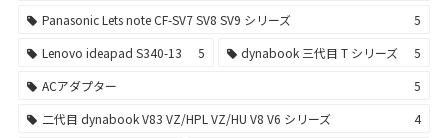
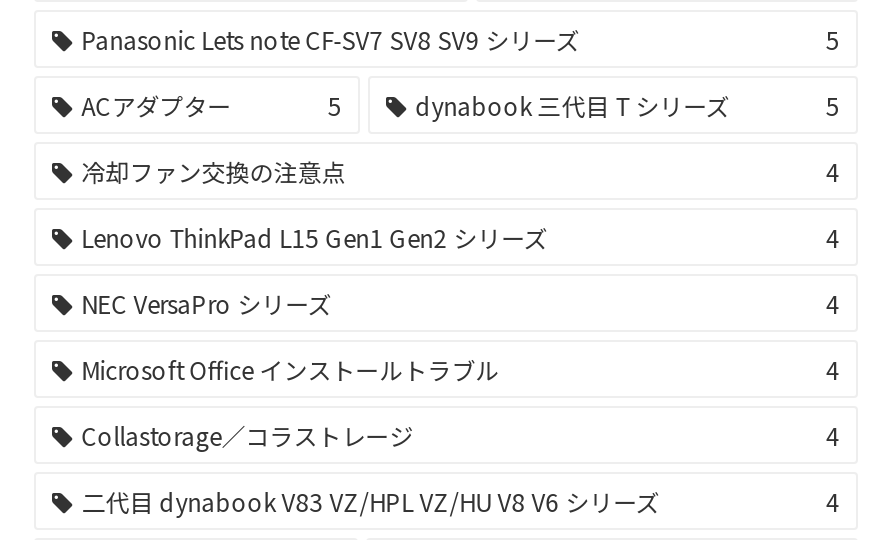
- Lenovo ideapad S340-13

moved up: ACアダプター

- 5
+ 冷却ファン交換の注意点
+ 4
+ Lenovo ThinkPad L15 Gen1 Gen2 シリーズ
+ 4
+ NEC VersaPro シリーズ
+ 4
+ Microsoft Office インストールトラブル
+ 4
+ Collastorage／コラストレージ
+ 4
